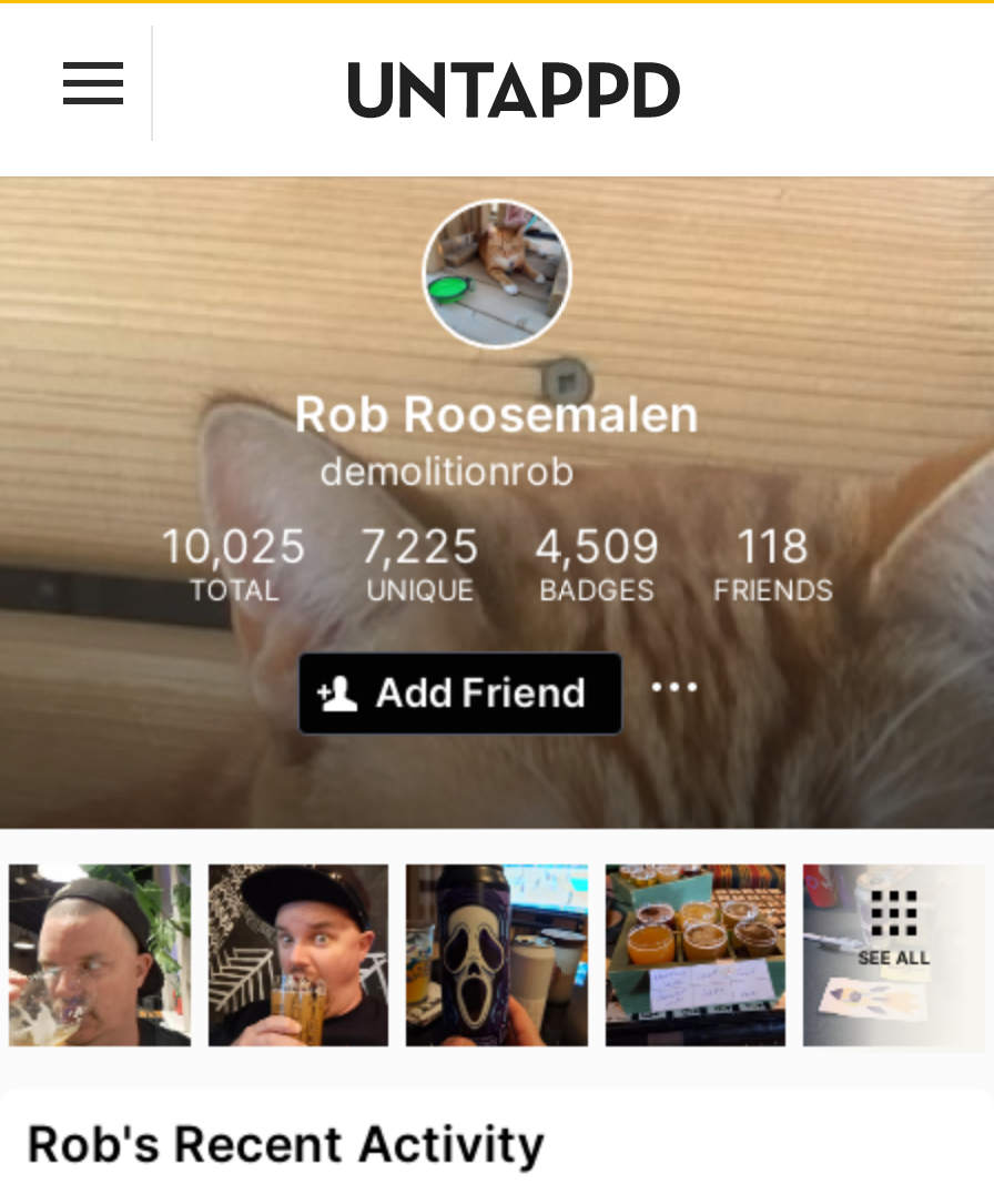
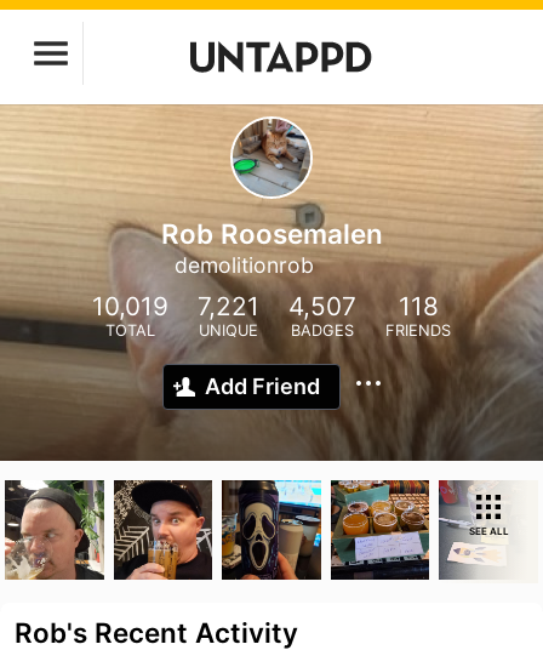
- 10,025
+ 10,019

- 7,225
+ 7,221

- 4,509
+ 4,507
